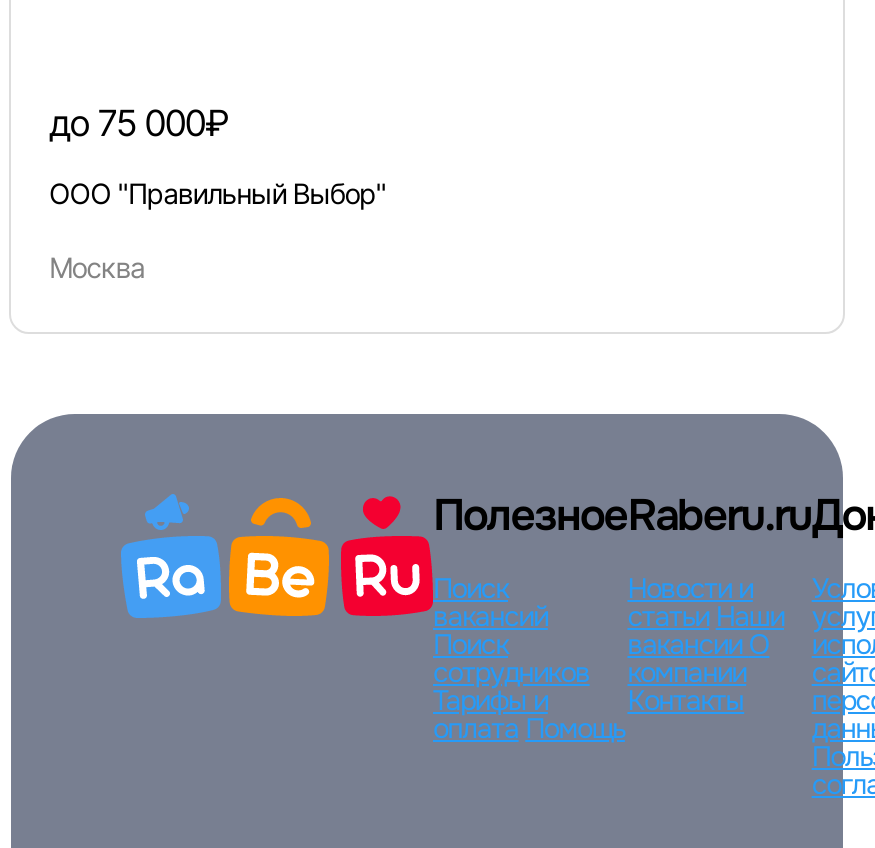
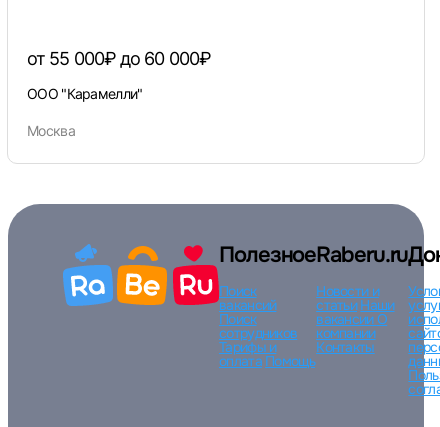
- до 75 000₽
+ от 55 000₽ до 60 000₽

- ООО "Правильный Выбор"
+ ООО "Карамелли"
